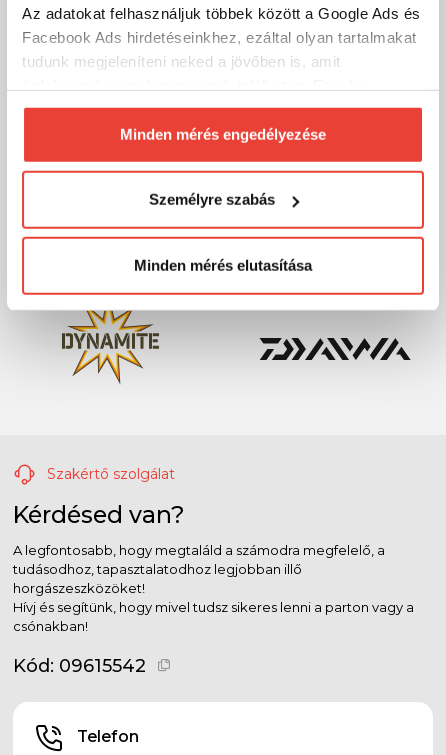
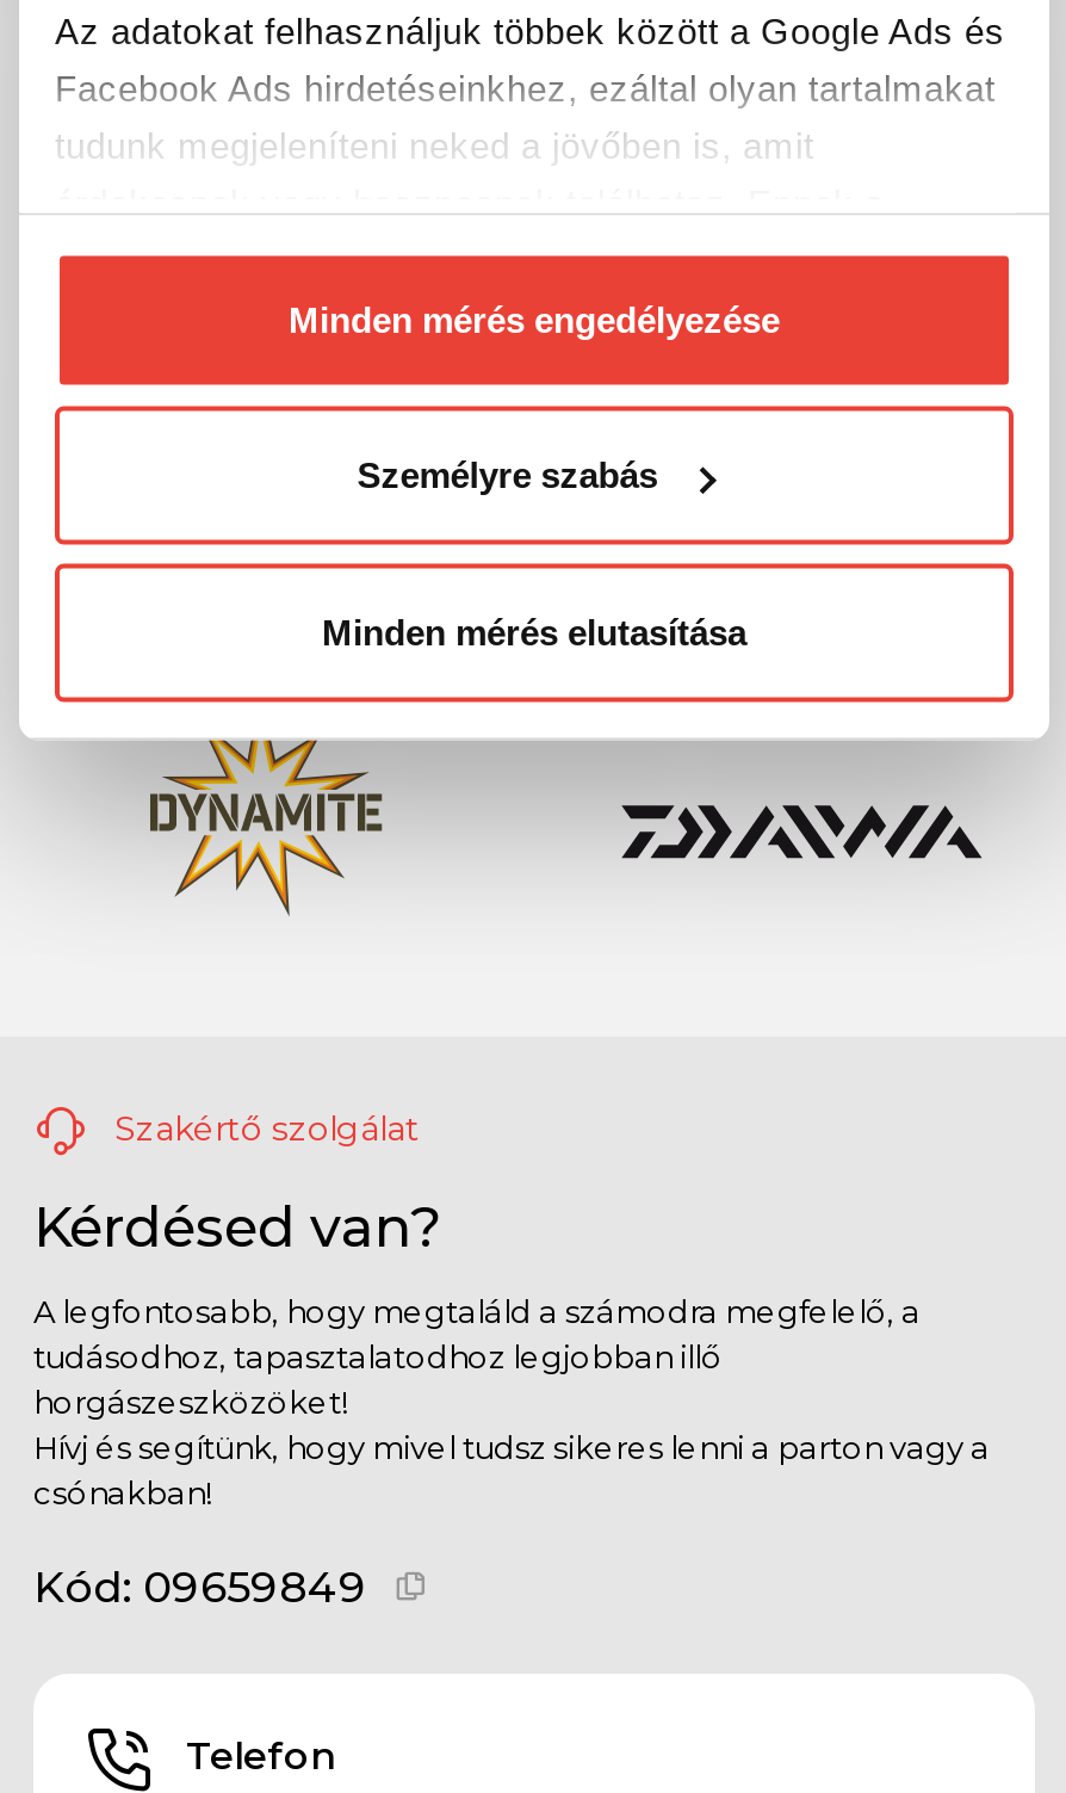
- Kód: 09615542
+ Kód: 09659849
